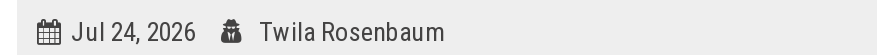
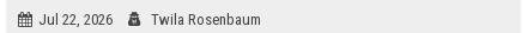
- Jul 24, 2026 Twila Rosenbaum
+ Jul 22, 2026 Twila Rosenbaum
